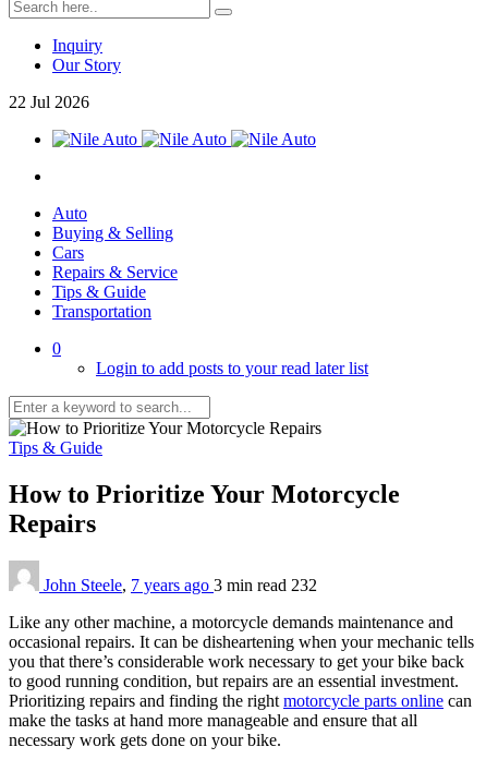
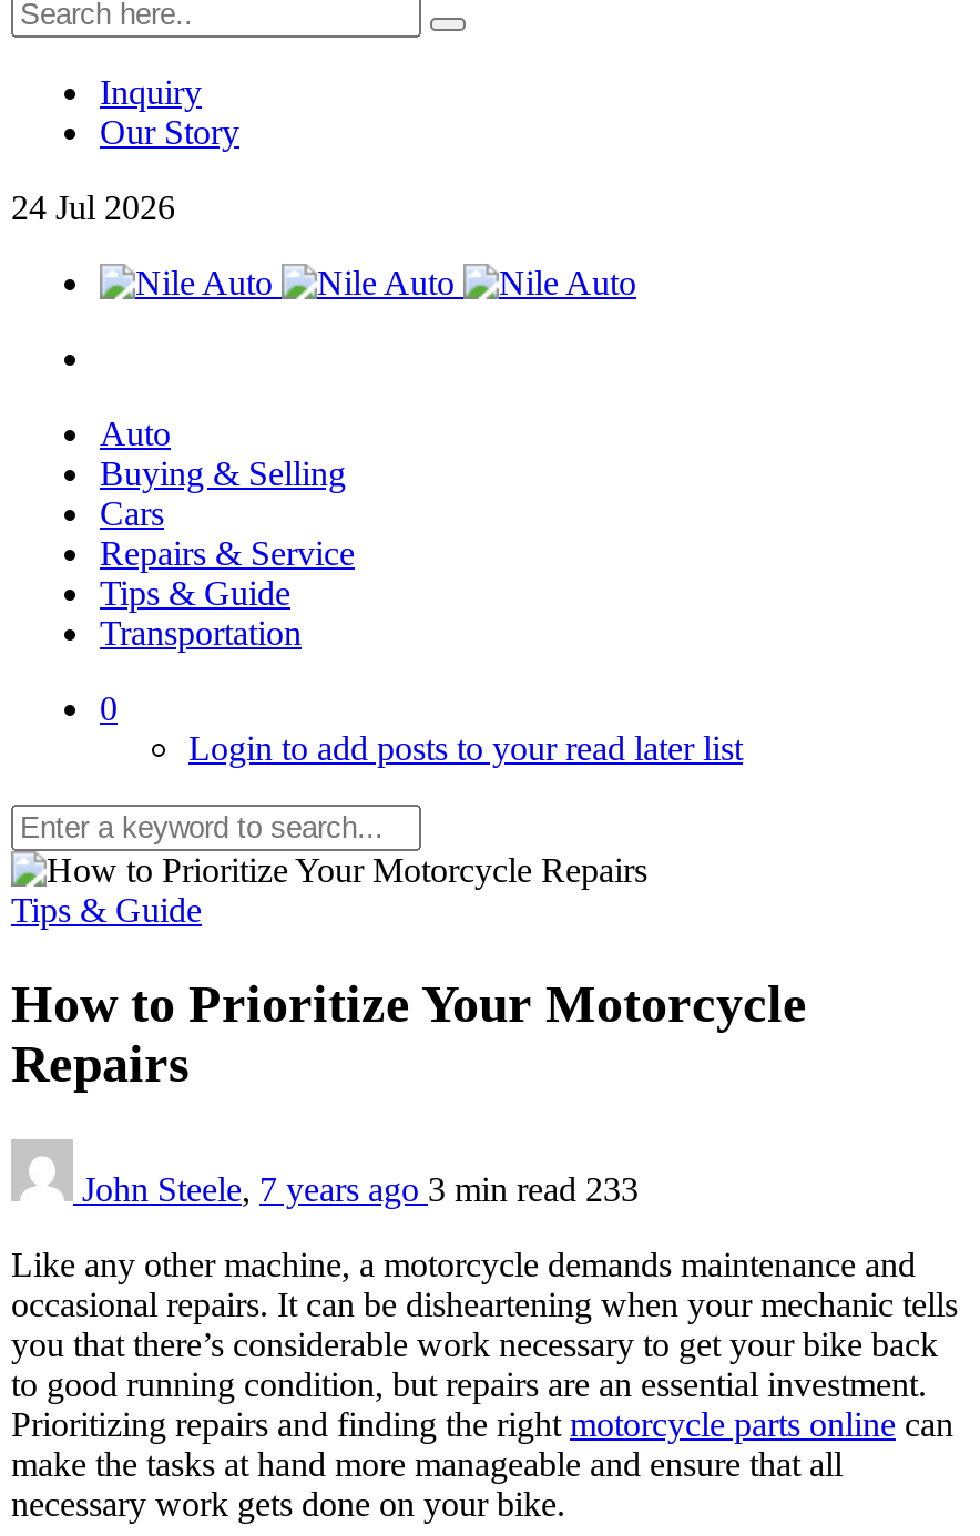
- 22 Jul 2026
+ 24 Jul 2026

- John Steele, 7 years ago 3 min read 232
+ John Steele, 7 years ago 3 min read 233
